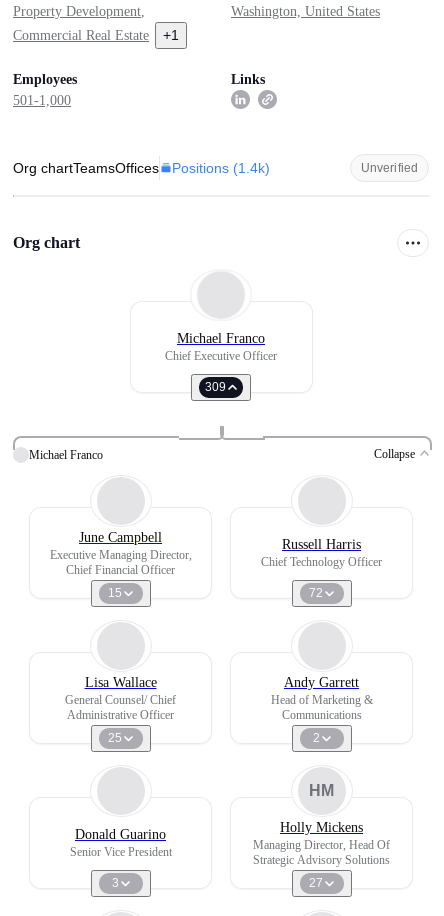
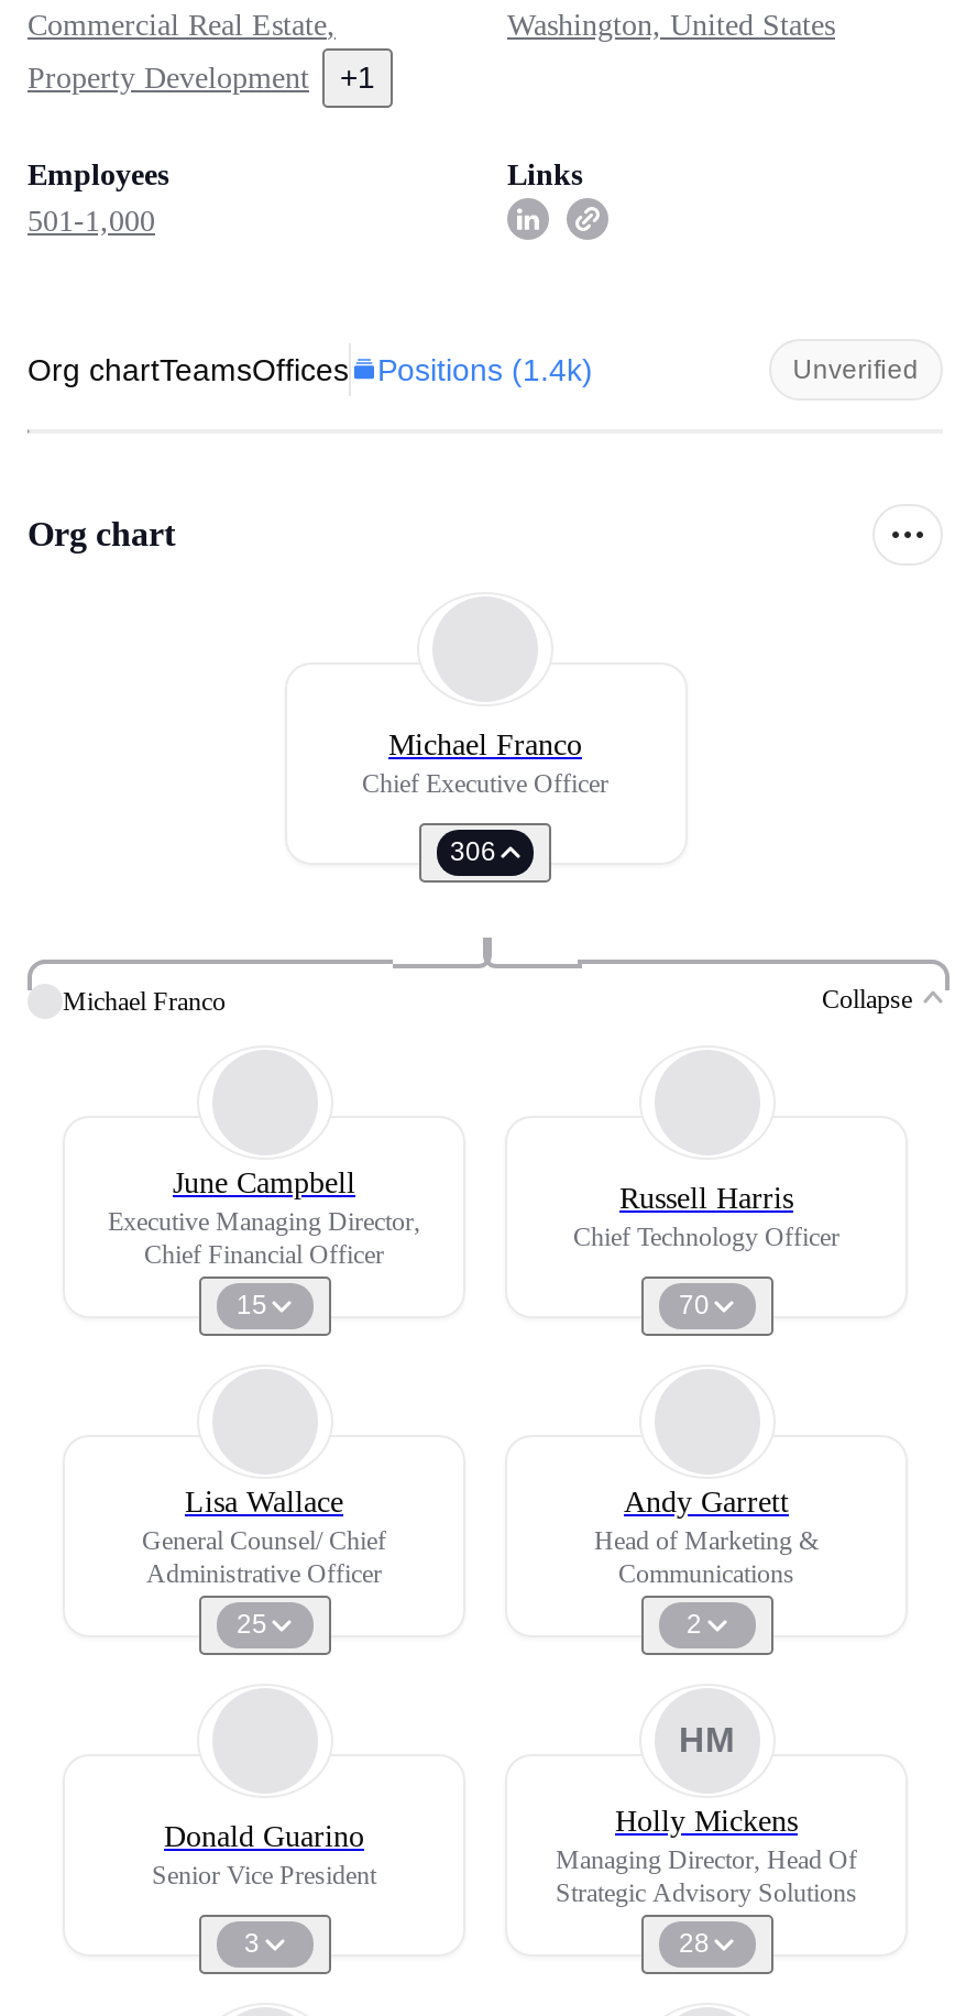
- Property Development,
+ Commercial Real Estate,

- Commercial Real Estate
+ Property Development

- 309
+ 306

- 72
+ 70

- 27
+ 28
